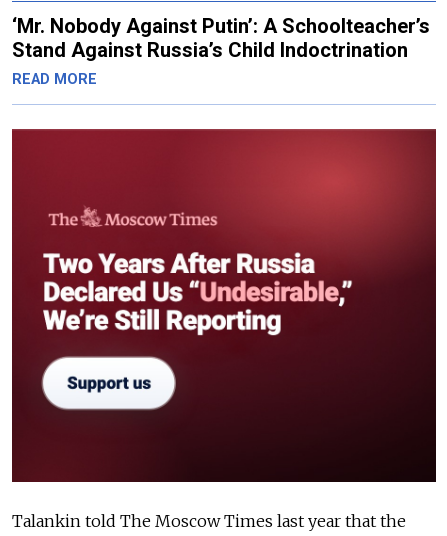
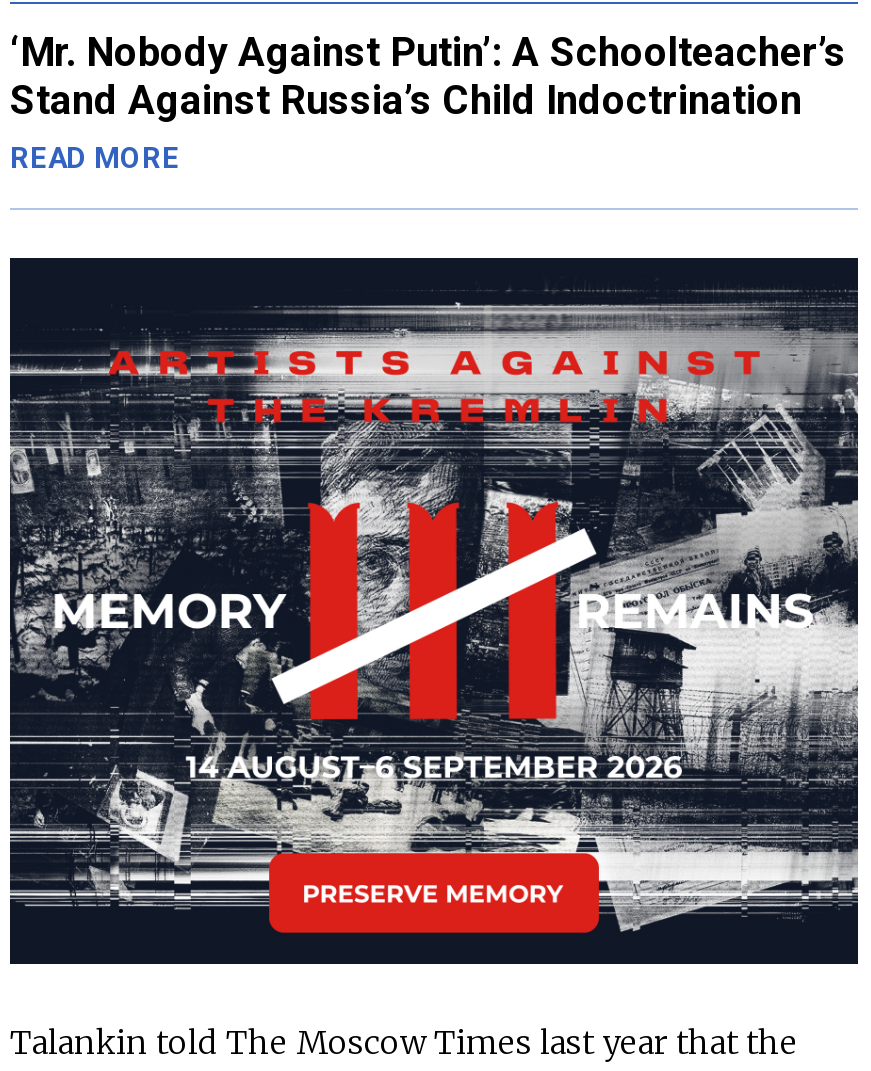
- [image]
+ [image]
